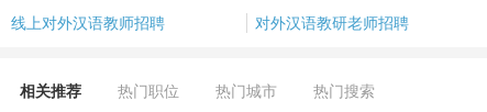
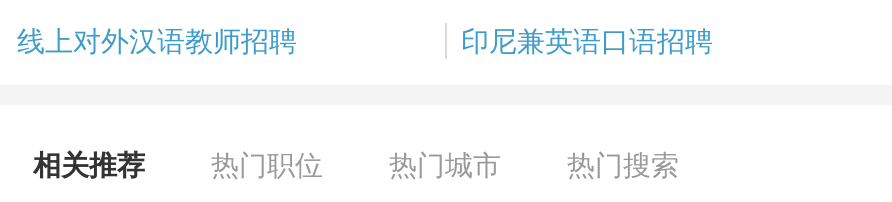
- 对外汉语教研老师招聘
+ 印尼兼英语口语招聘
